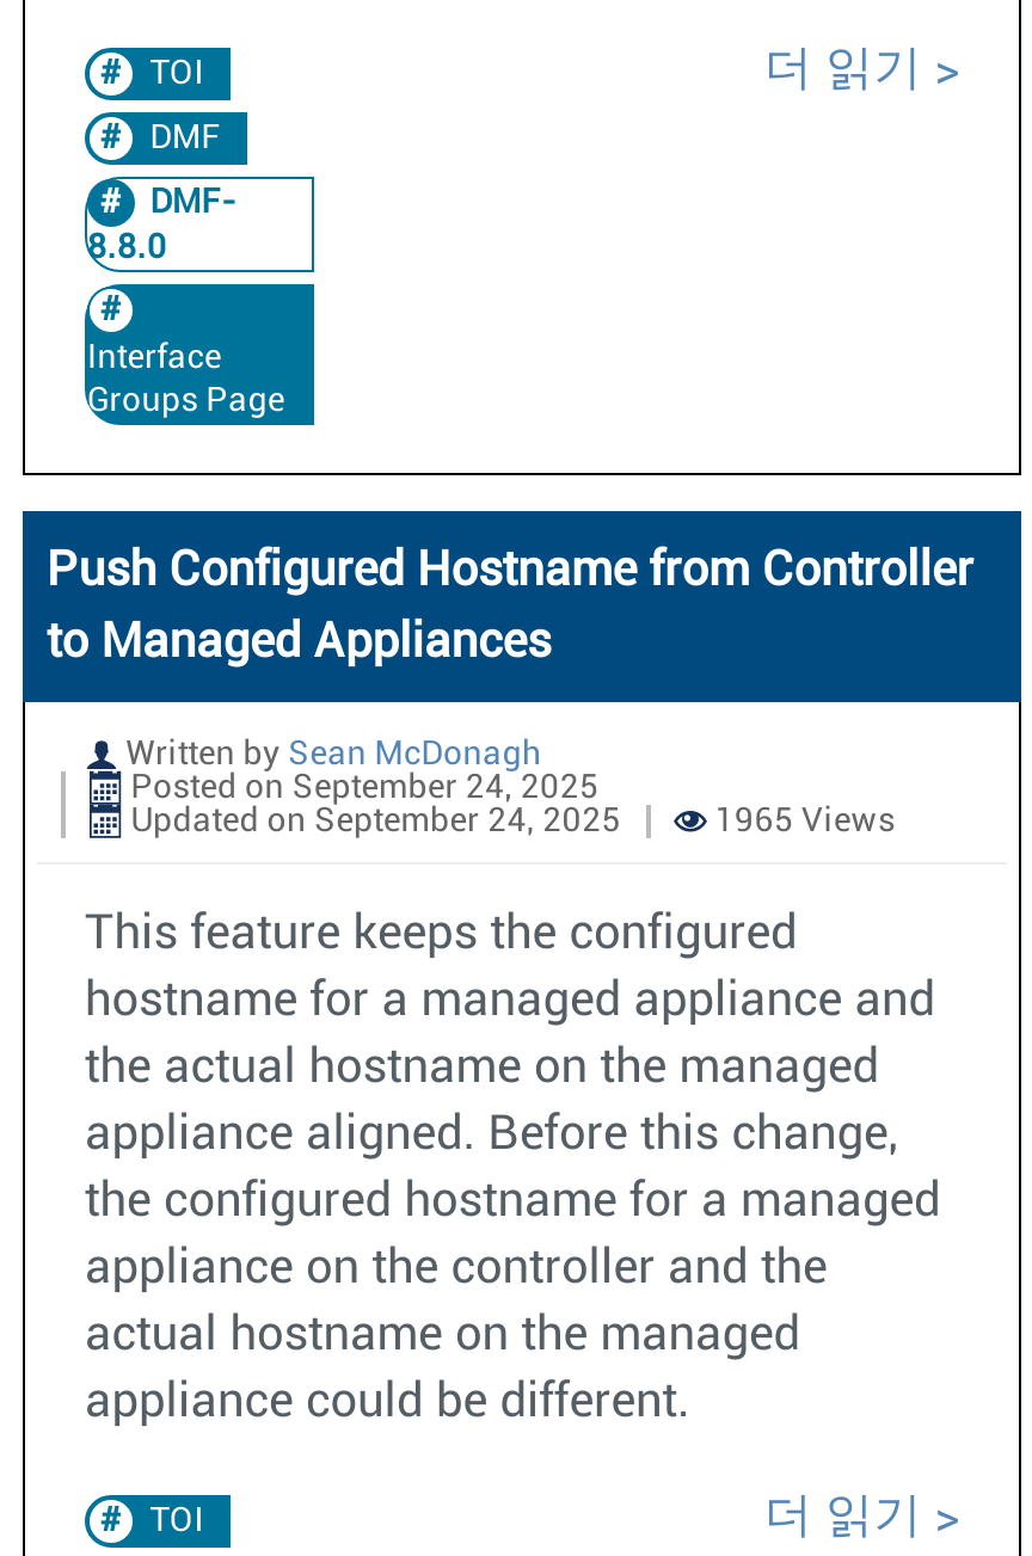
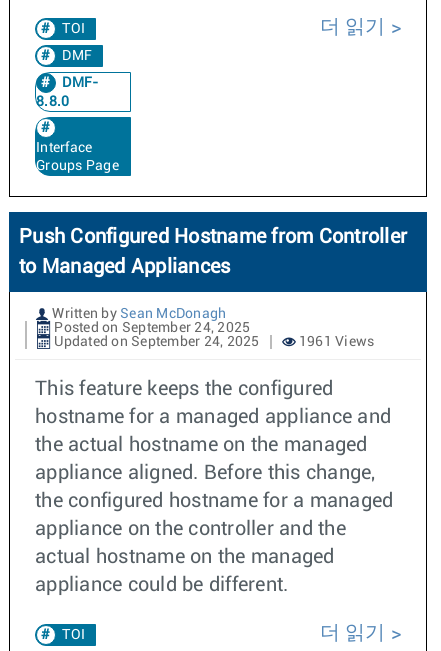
- 1965 Views
+ 1961 Views
